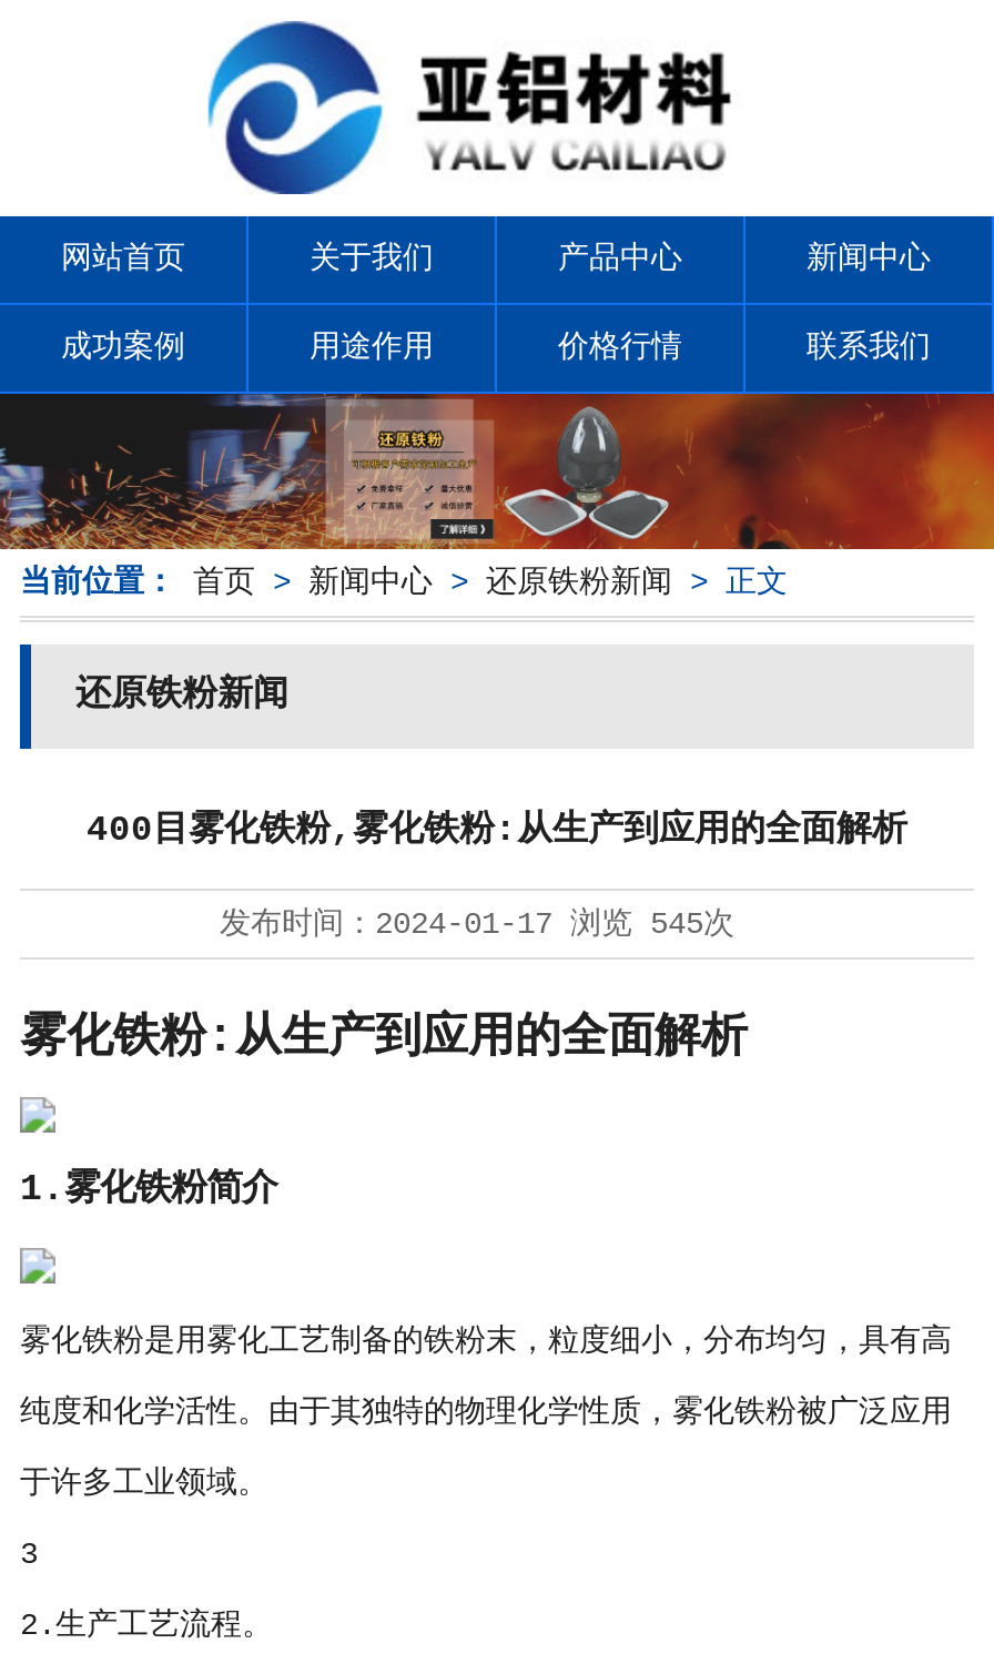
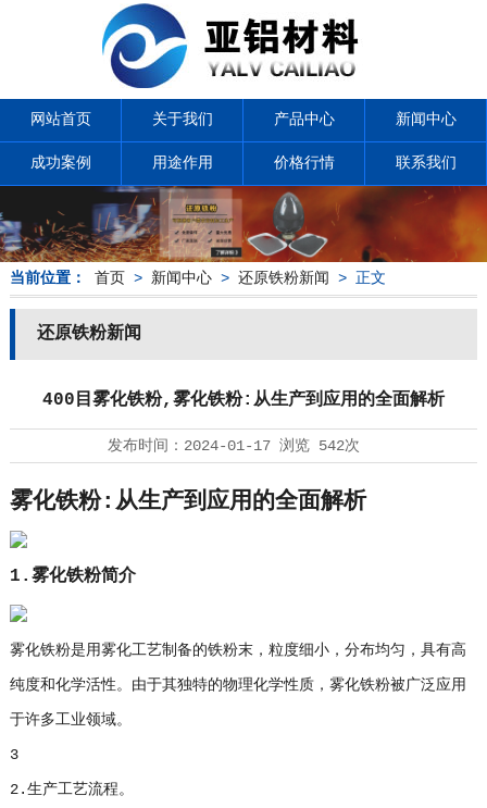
- 发布时间：2024-01-17浏览545次
+ 发布时间：2024-01-17浏览542次
